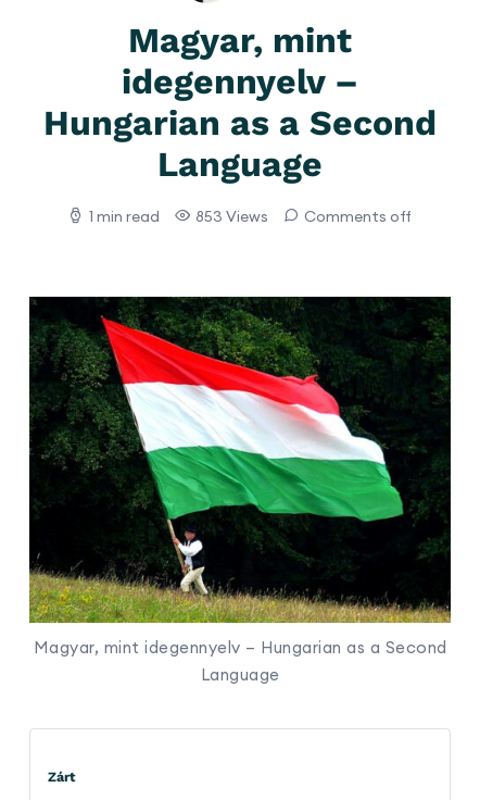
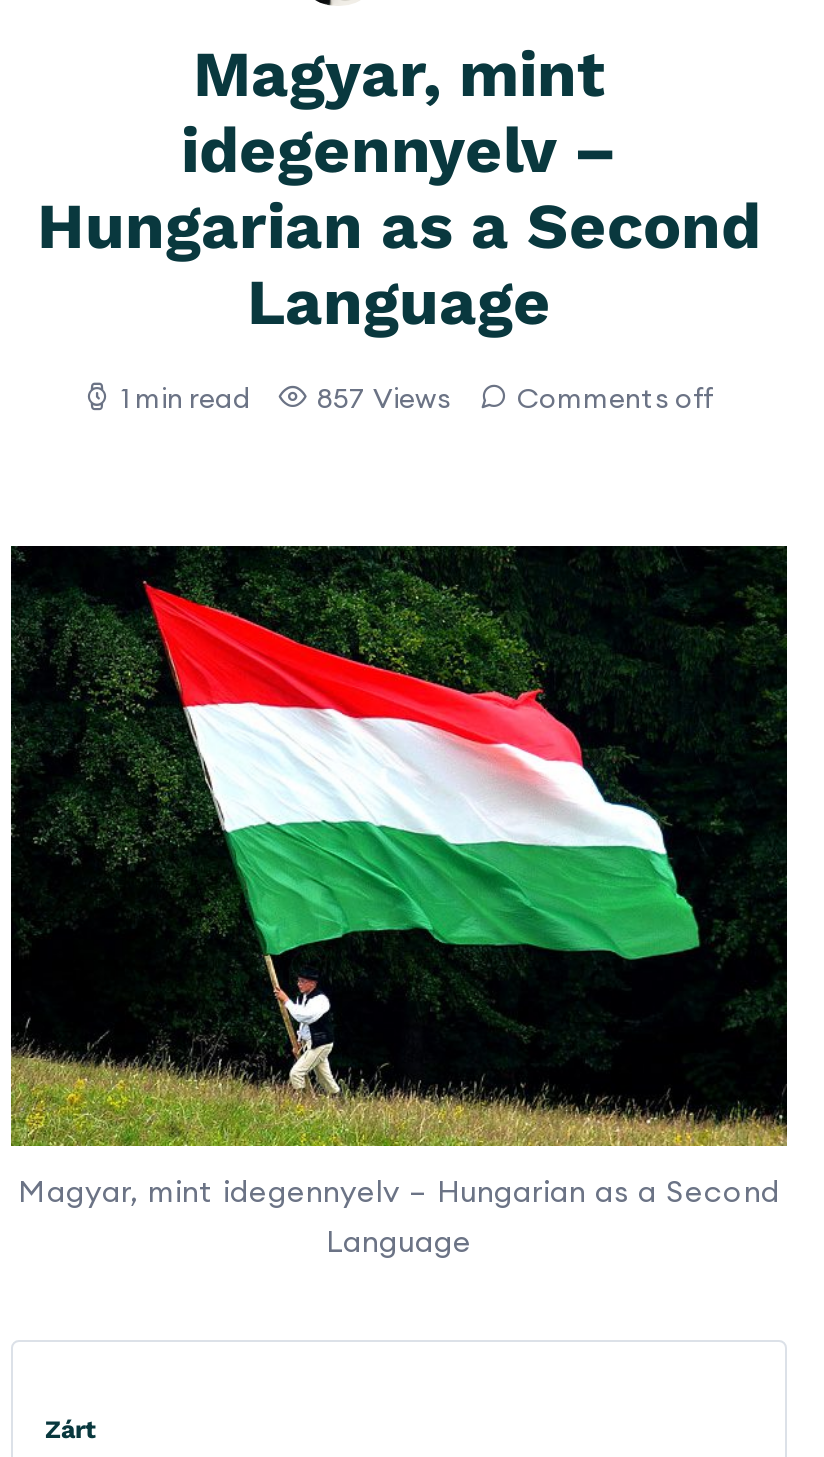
- 1 min read 853 Views Comments off
+ 1 min read 857 Views Comments off
